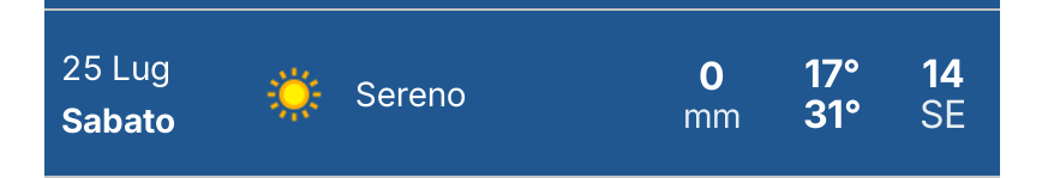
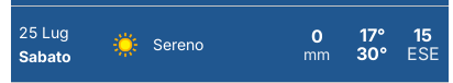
- 14
- SE
+ 15
+ ESE

- 31°
+ 30°
